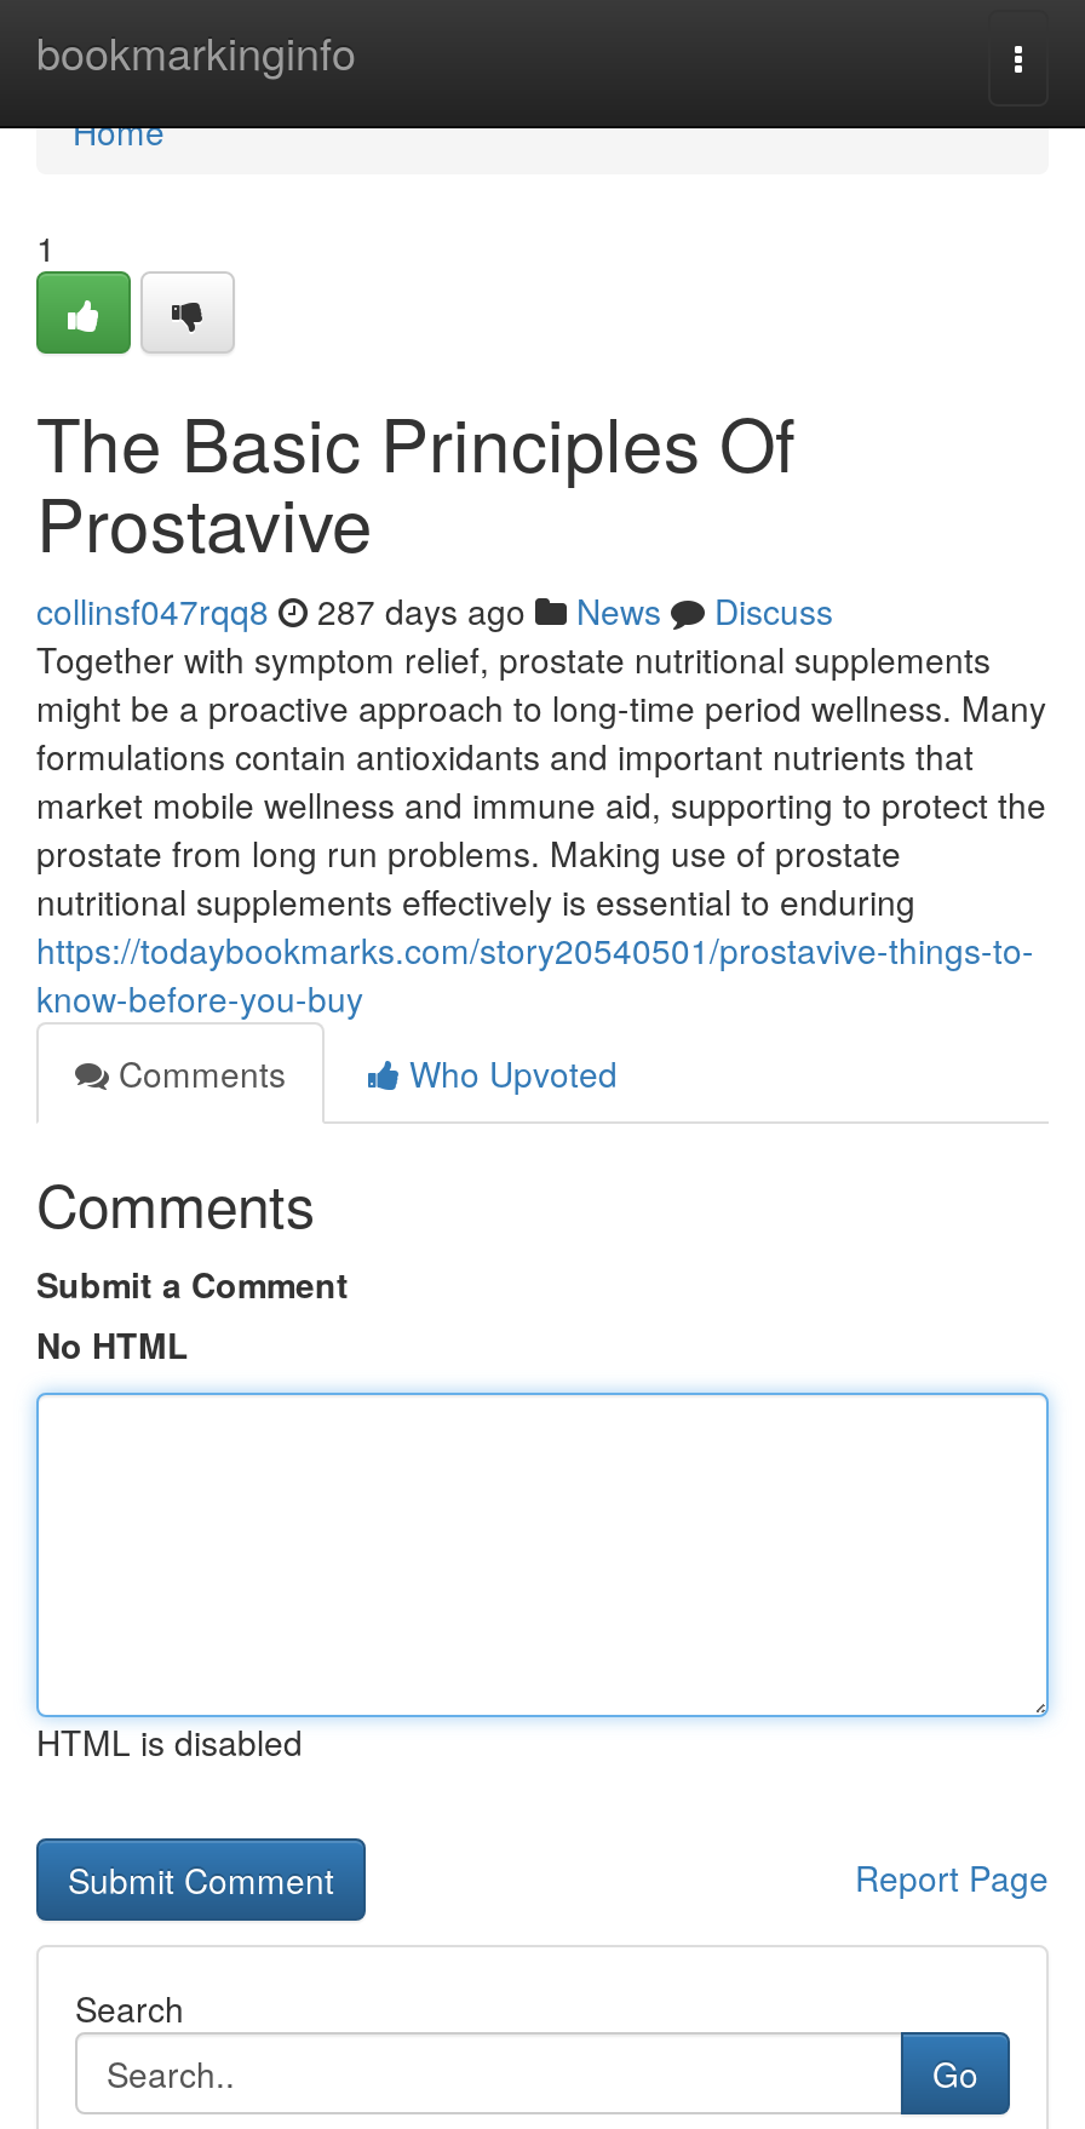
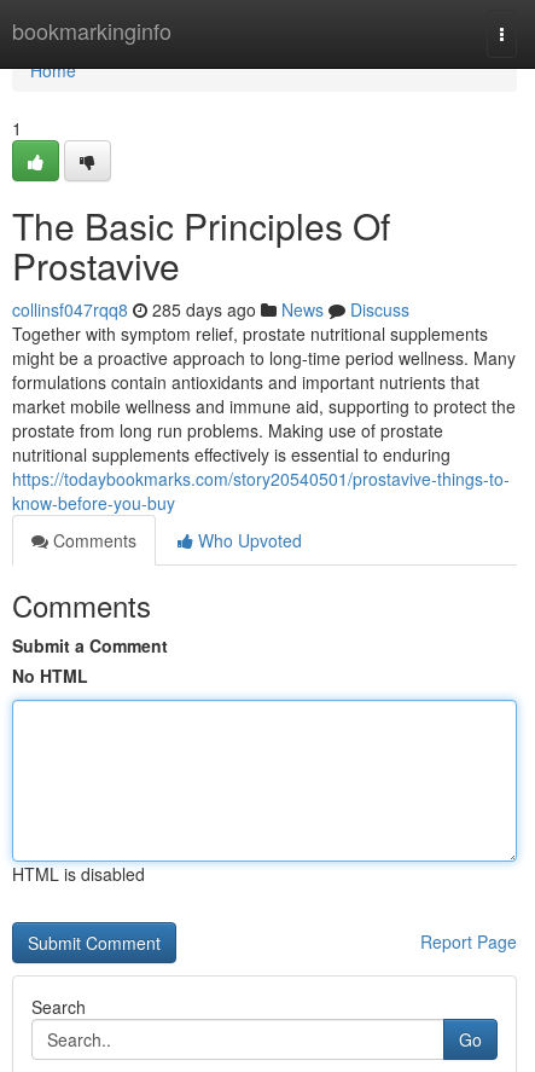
- collinsf047rqq8 287 days ago News Discuss
+ collinsf047rqq8 285 days ago News Discuss
